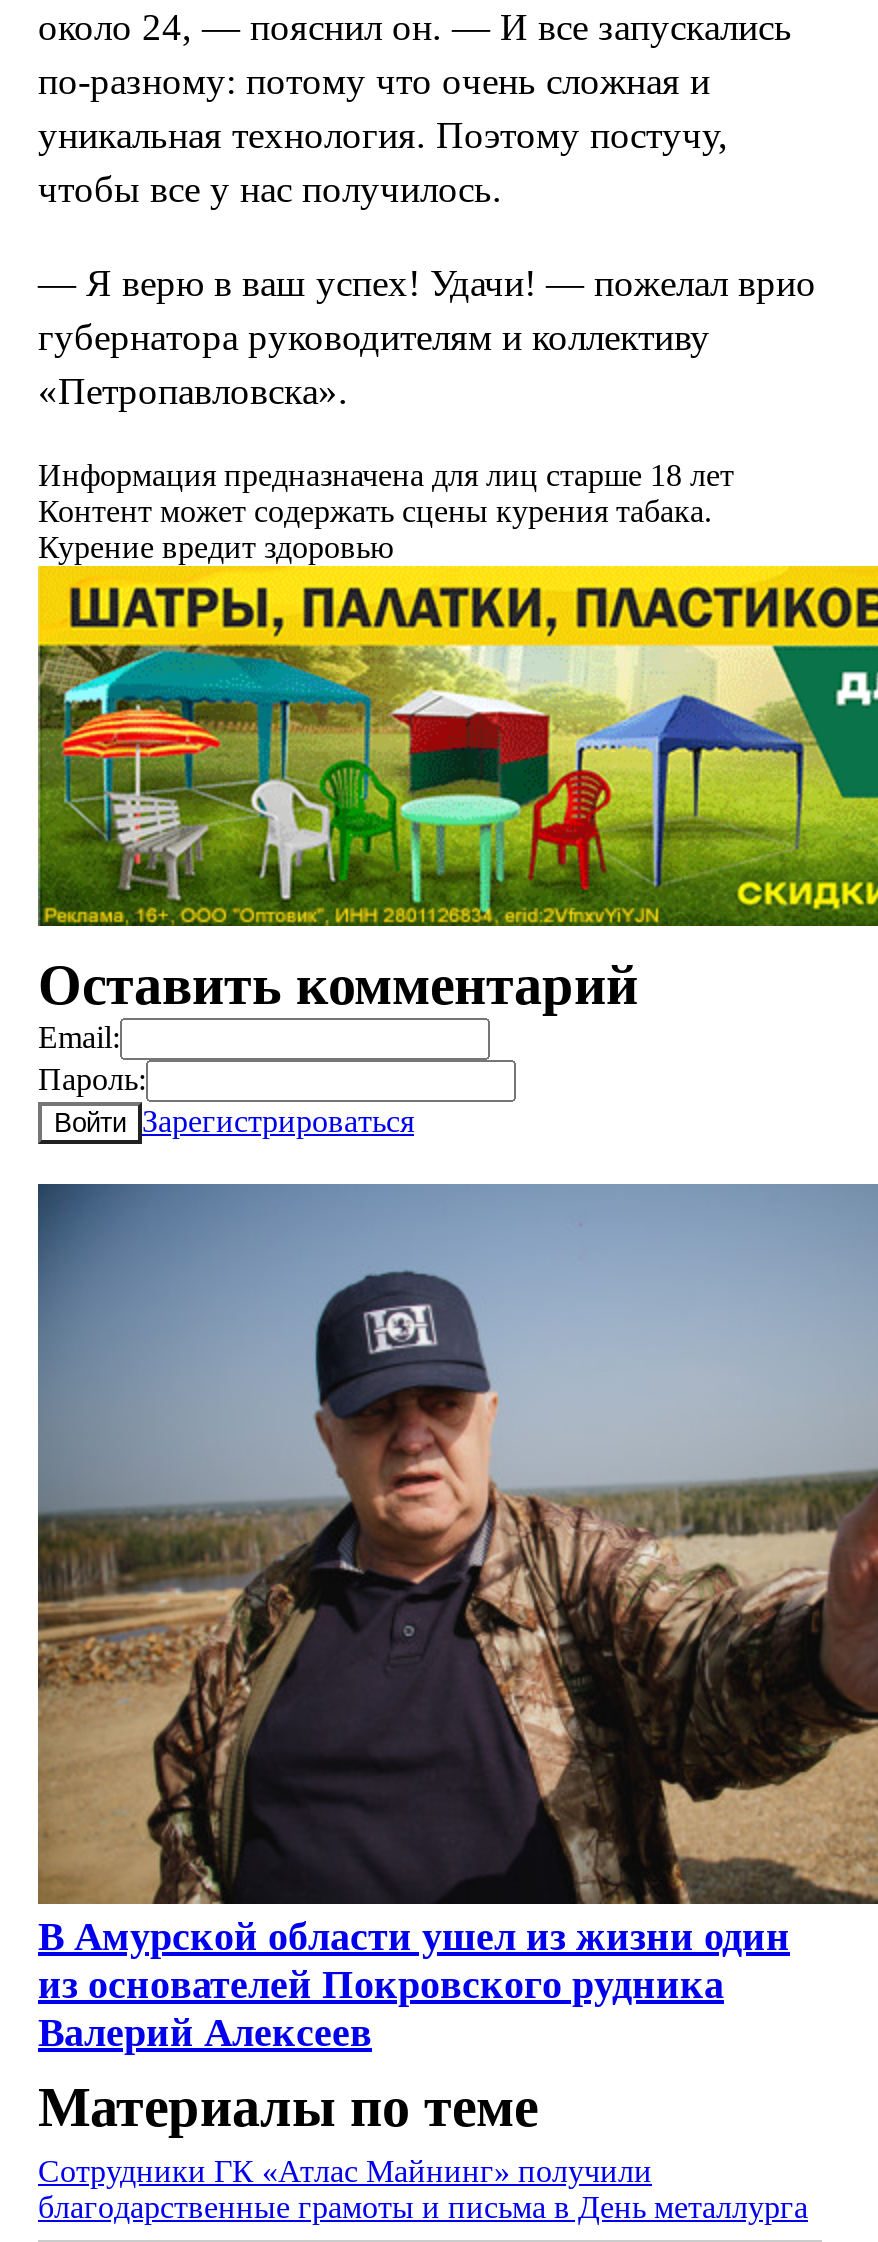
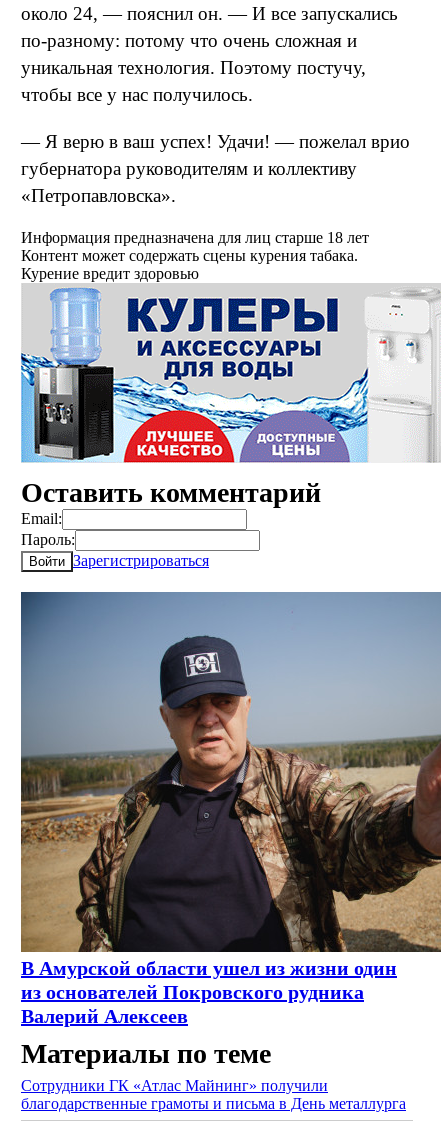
- [image]
+ [image]
